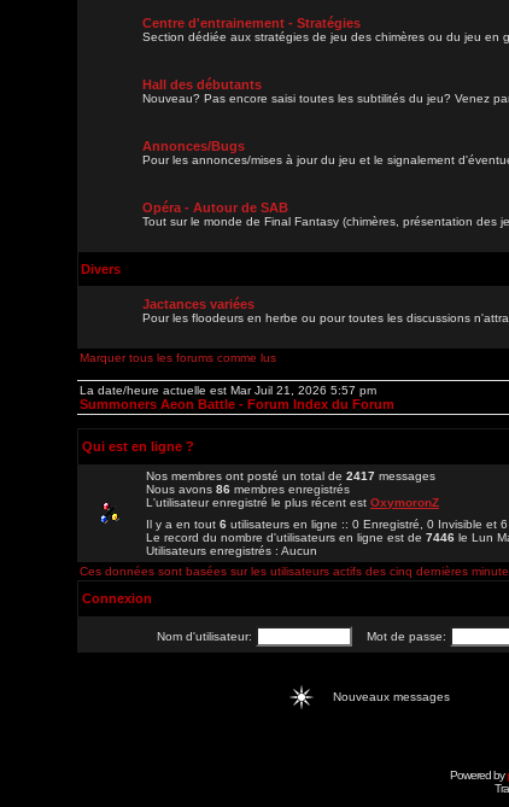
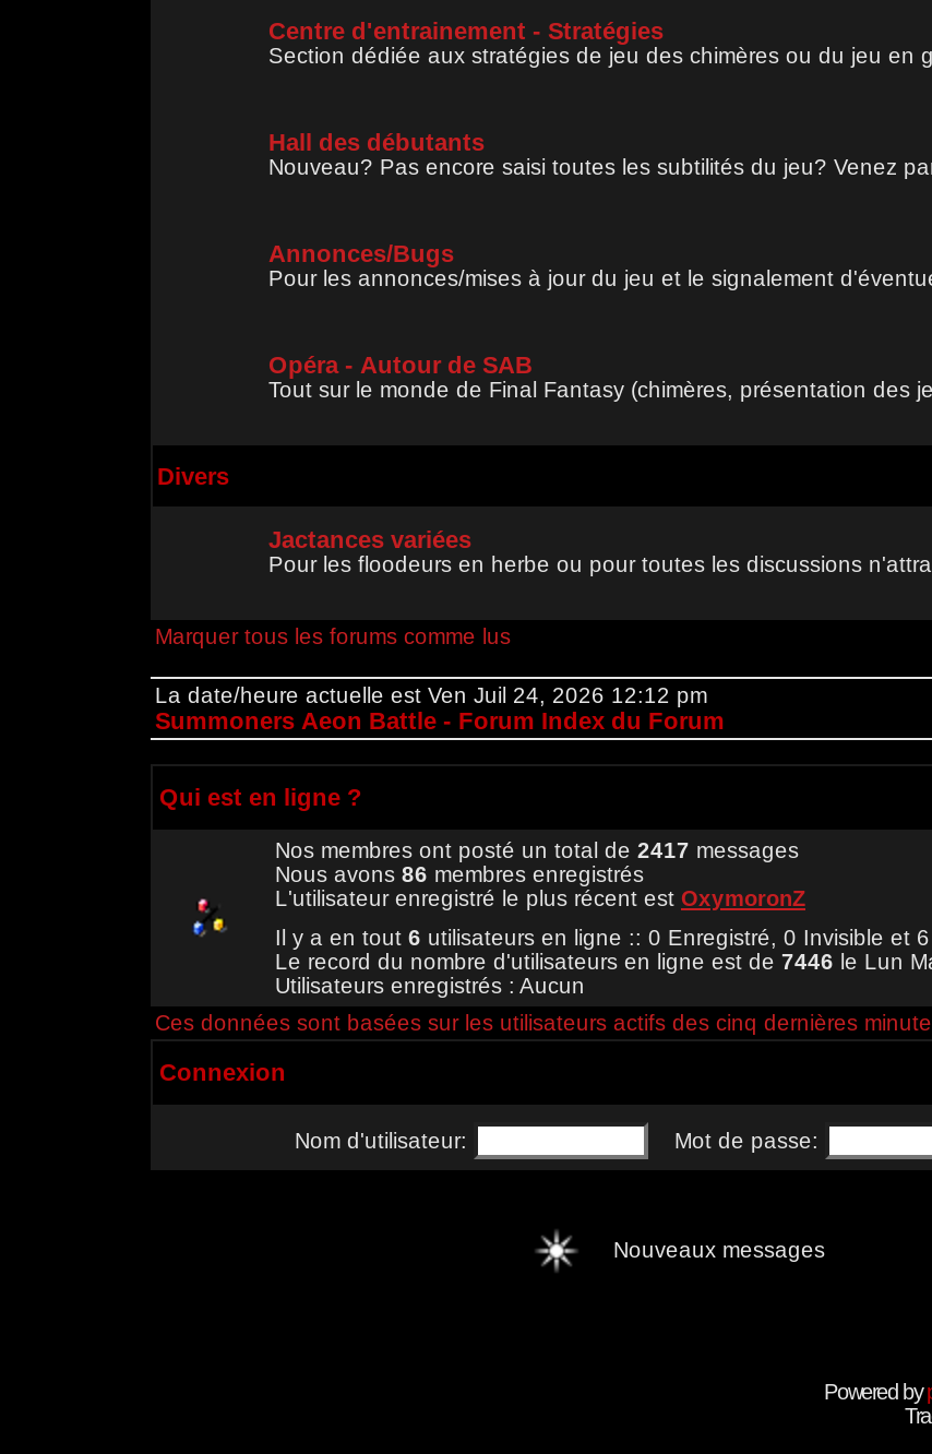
- La date/heure actuelle est Mar Juil 21, 2026 5:57 pm
+ La date/heure actuelle est Ven Juil 24, 2026 12:12 pm
